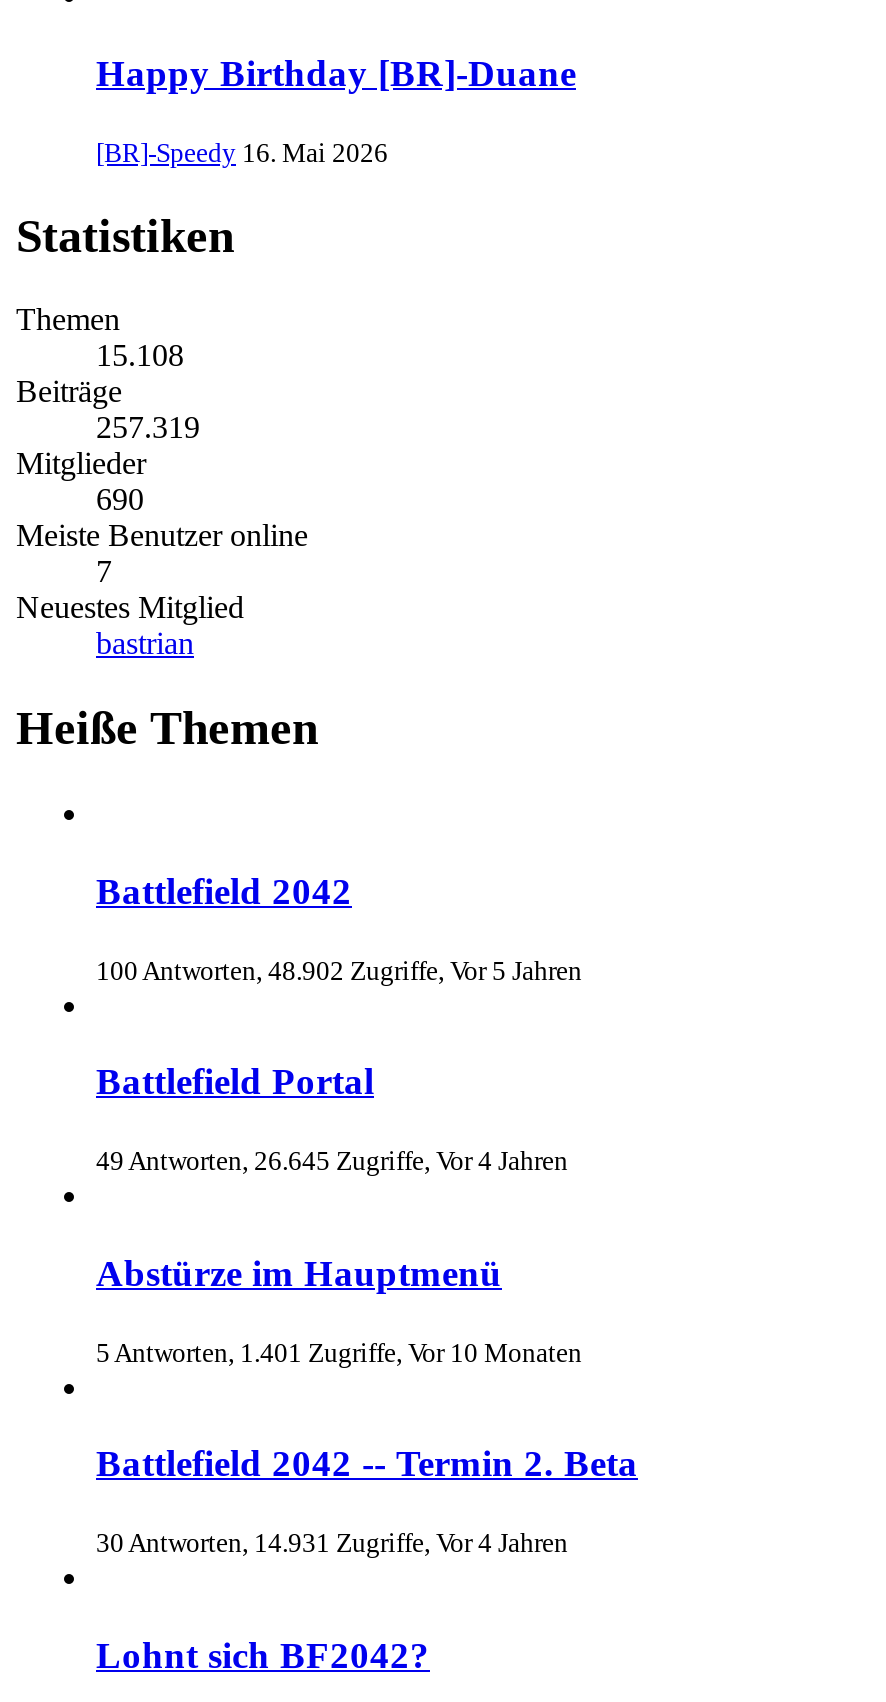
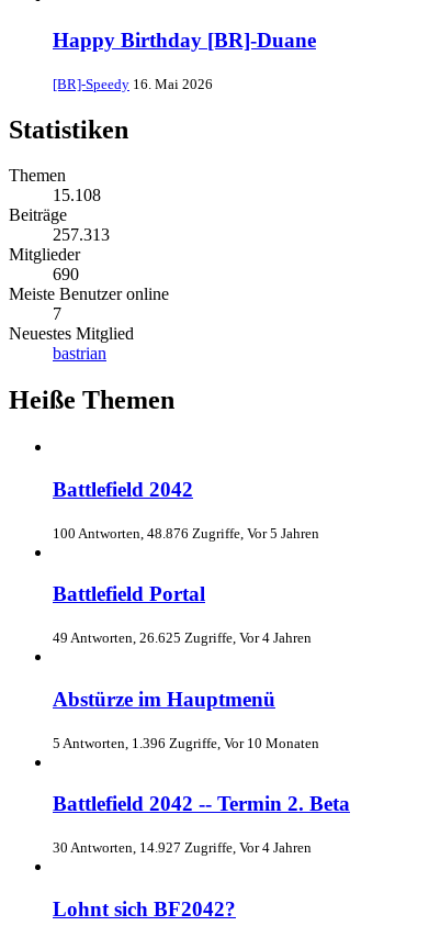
- 257.319
+ 257.313

- 100 Antworten, 48.902 Zugriffe, Vor 5 Jahren
+ 100 Antworten, 48.876 Zugriffe, Vor 5 Jahren

- 49 Antworten, 26.645 Zugriffe, Vor 4 Jahren
+ 49 Antworten, 26.625 Zugriffe, Vor 4 Jahren

- 5 Antworten, 1.401 Zugriffe, Vor 10 Monaten
+ 5 Antworten, 1.396 Zugriffe, Vor 10 Monaten

- 30 Antworten, 14.931 Zugriffe, Vor 4 Jahren
+ 30 Antworten, 14.927 Zugriffe, Vor 4 Jahren
